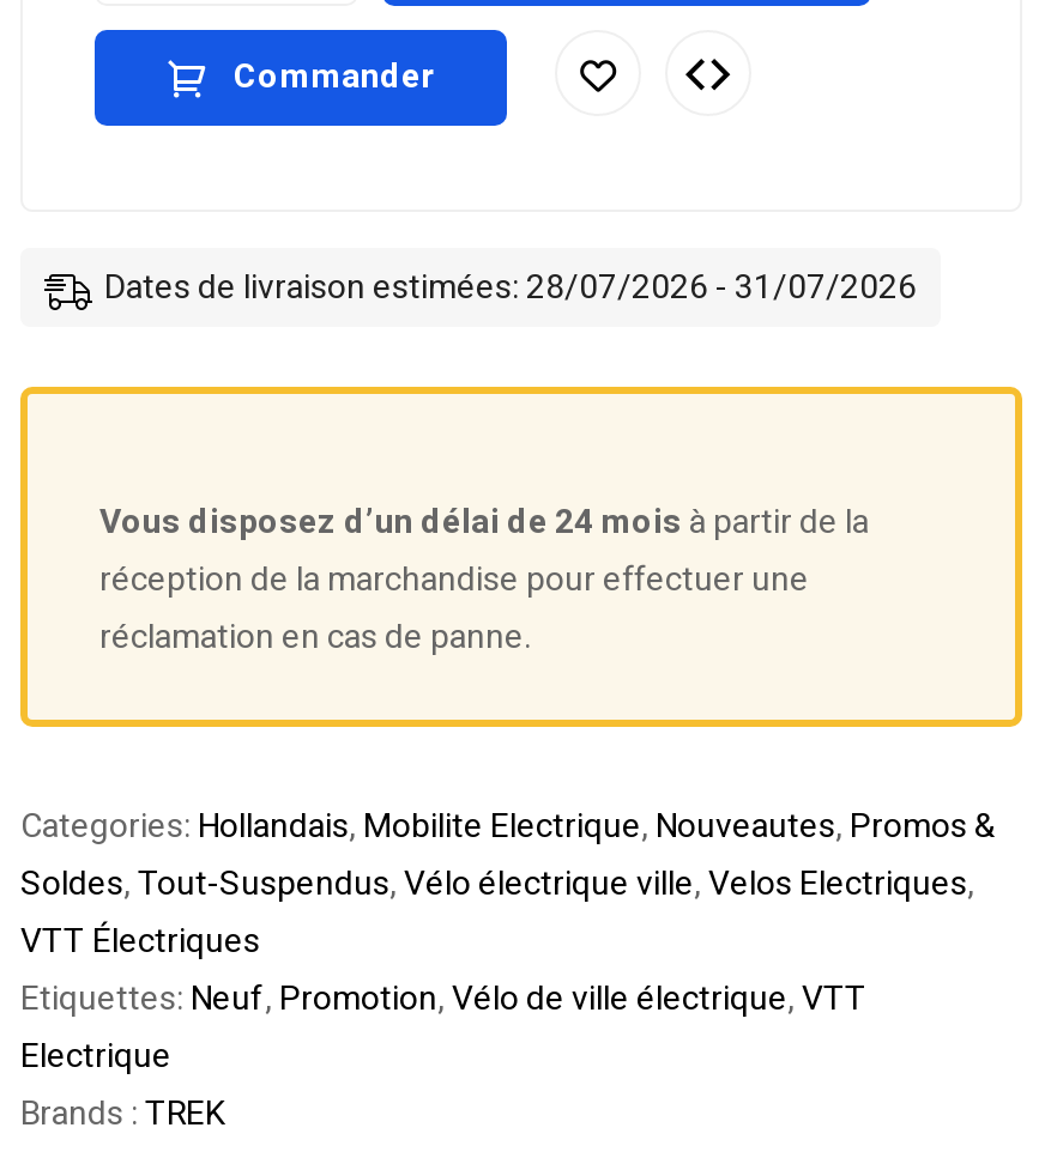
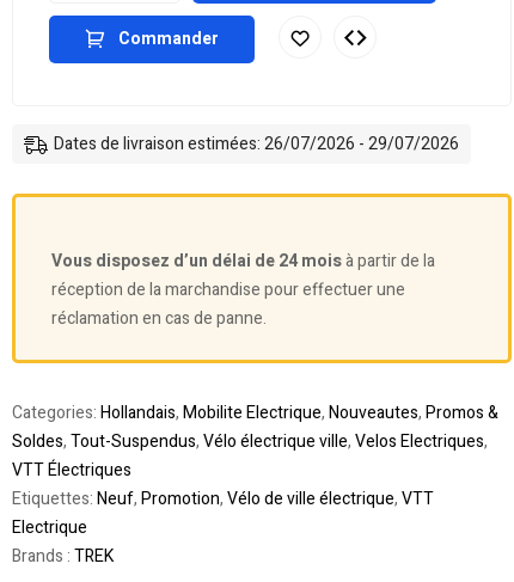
- Dates de livraison estimées: 28/07/2026 - 31/07/2026
+ Dates de livraison estimées: 26/07/2026 - 29/07/2026
